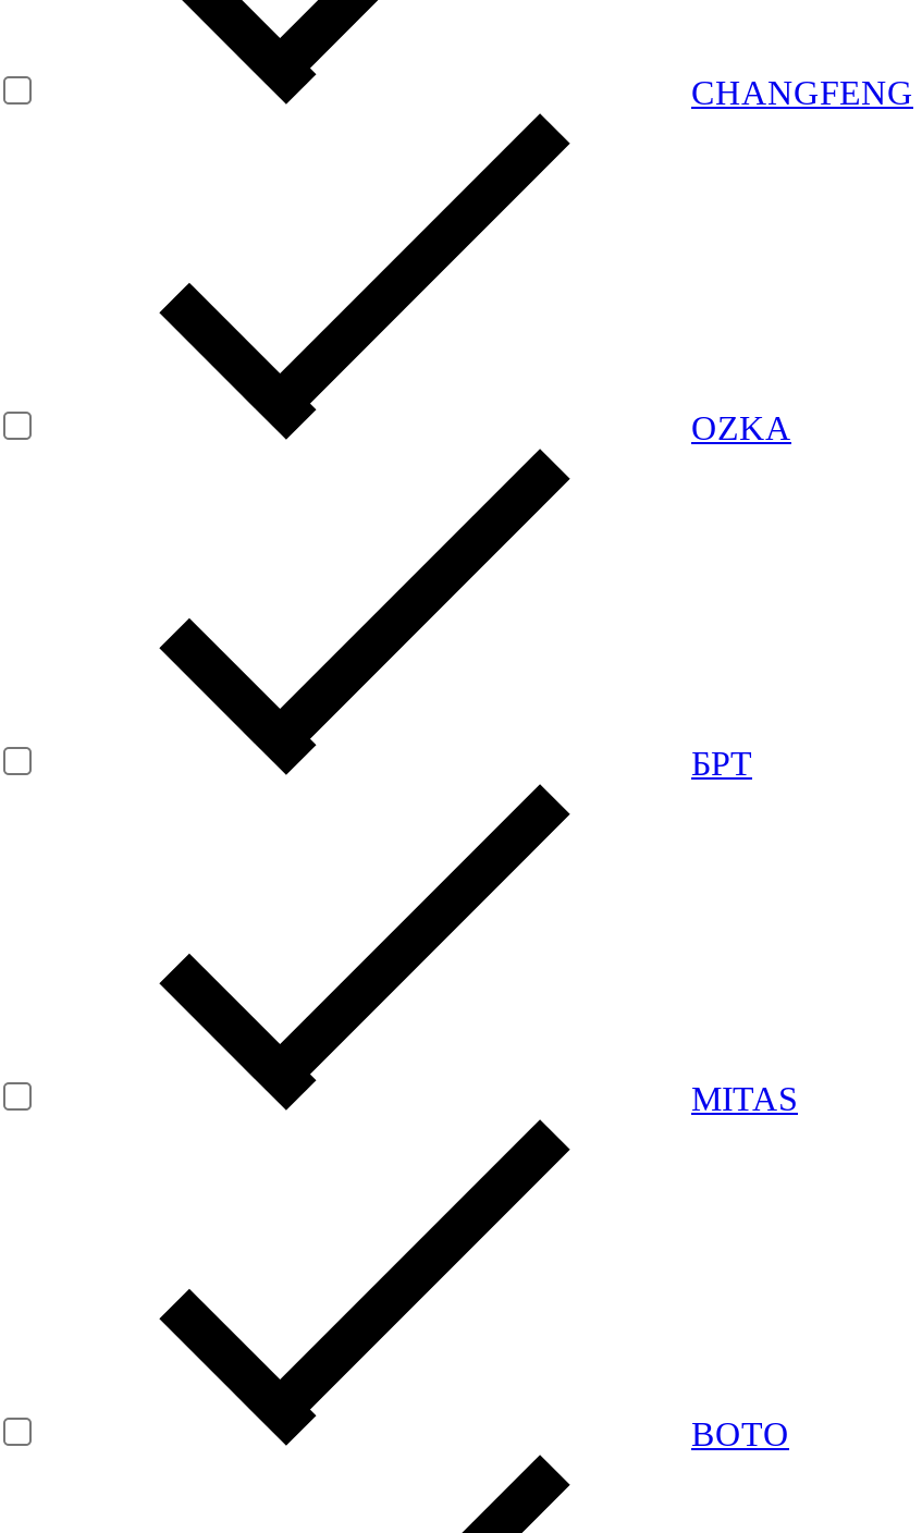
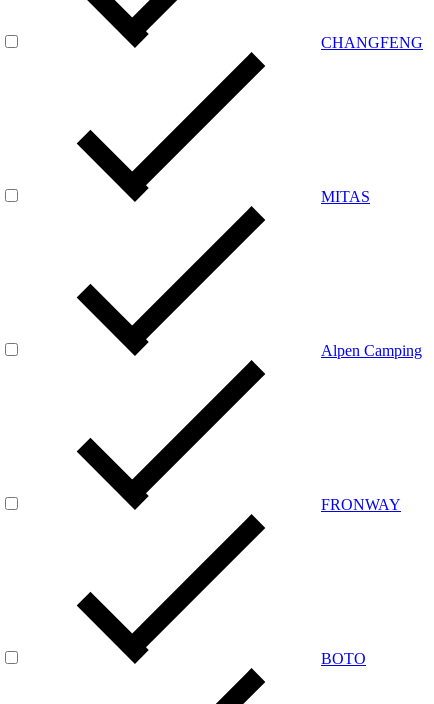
- OZKA

- БРТ

moved up: MITAS

+ Alpen Camping

+ FRONWAY
